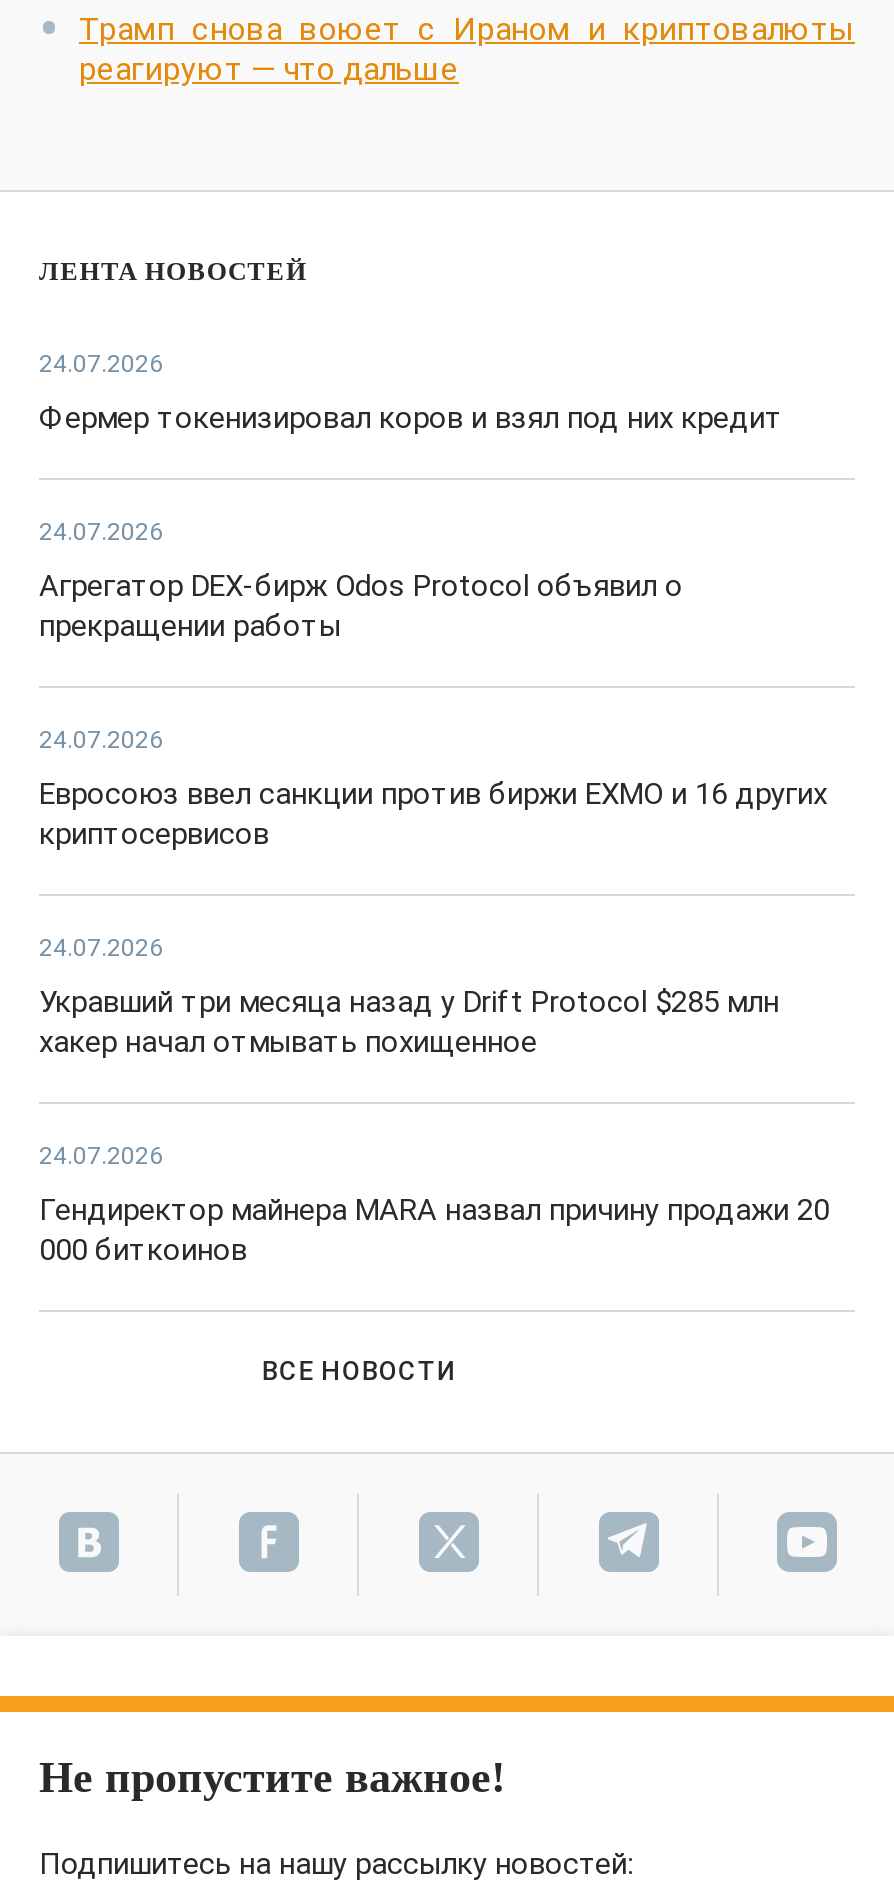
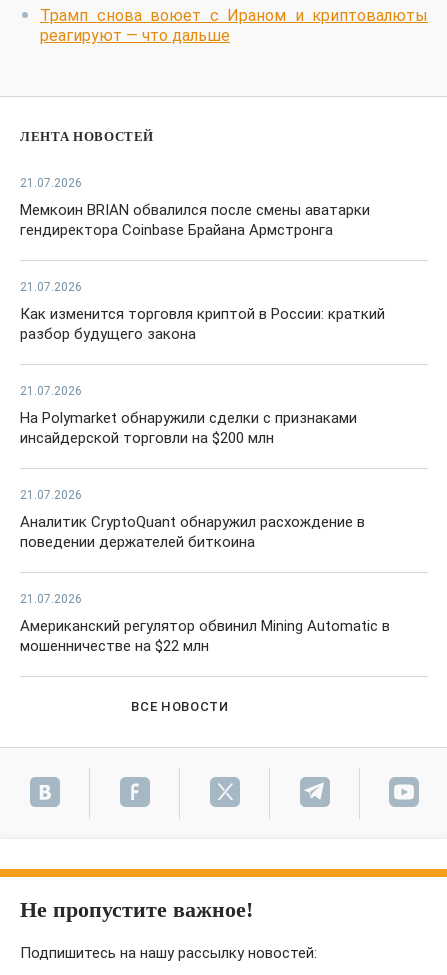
- 24.07.2026
+ 21.07.2026

- Фермер токенизировал коров и взял под них кредит
+ Мемкоин BRIAN обвалился после смены аватарки
+ гендиректора Coinbase Брайана Армстронга

- 24.07.2026
+ 21.07.2026

- Агрегатор DEX‑бирж Odos Protocol объявил о
- прекращении работы
+ Как изменится торговля криптой в России: краткий
+ разбор будущего закона

- 24.07.2026
+ 21.07.2026

- Евросоюз ввел санкции против биржи EXMO и 16 других
- криптосервисов
+ На Polymarket обнаружили сделки с признаками
+ инсайдерской торговли на $200 млн

- 24.07.2026
+ 21.07.2026

- Укравший три месяца назад у Drift Protocol $285 млн
- хакер начал отмывать похищенное
+ Аналитик CryptoQuant обнаружил расхождение в
+ поведении держателей биткоина

- 24.07.2026
+ 21.07.2026

- Гендиректор майнера MARA назвал причину продажи 20
- 000 биткоинов
+ Американский регулятор обвинил Mining Automatic в
+ мошенничестве на $22 млн
